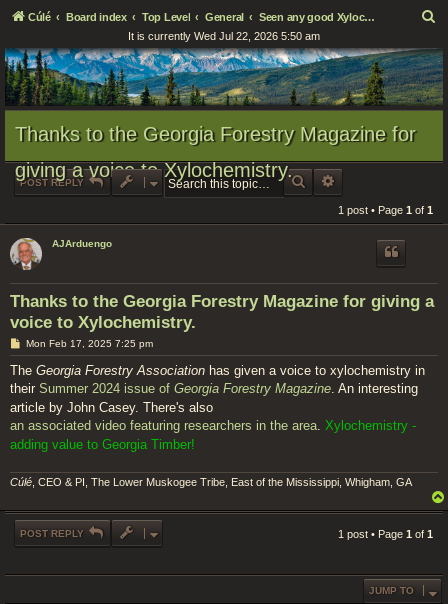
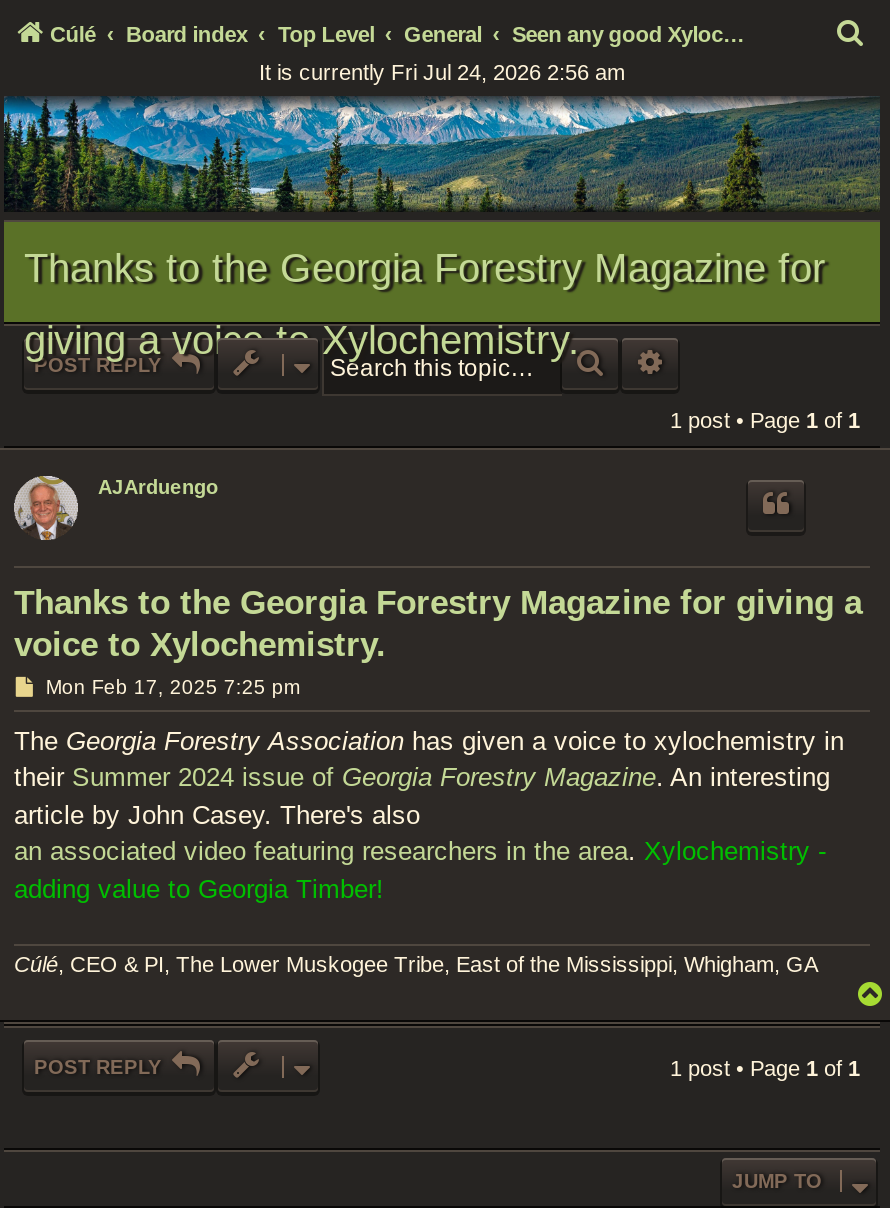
- It is currently Wed Jul 22, 2026 5:50 am
+ It is currently Fri Jul 24, 2026 2:56 am
